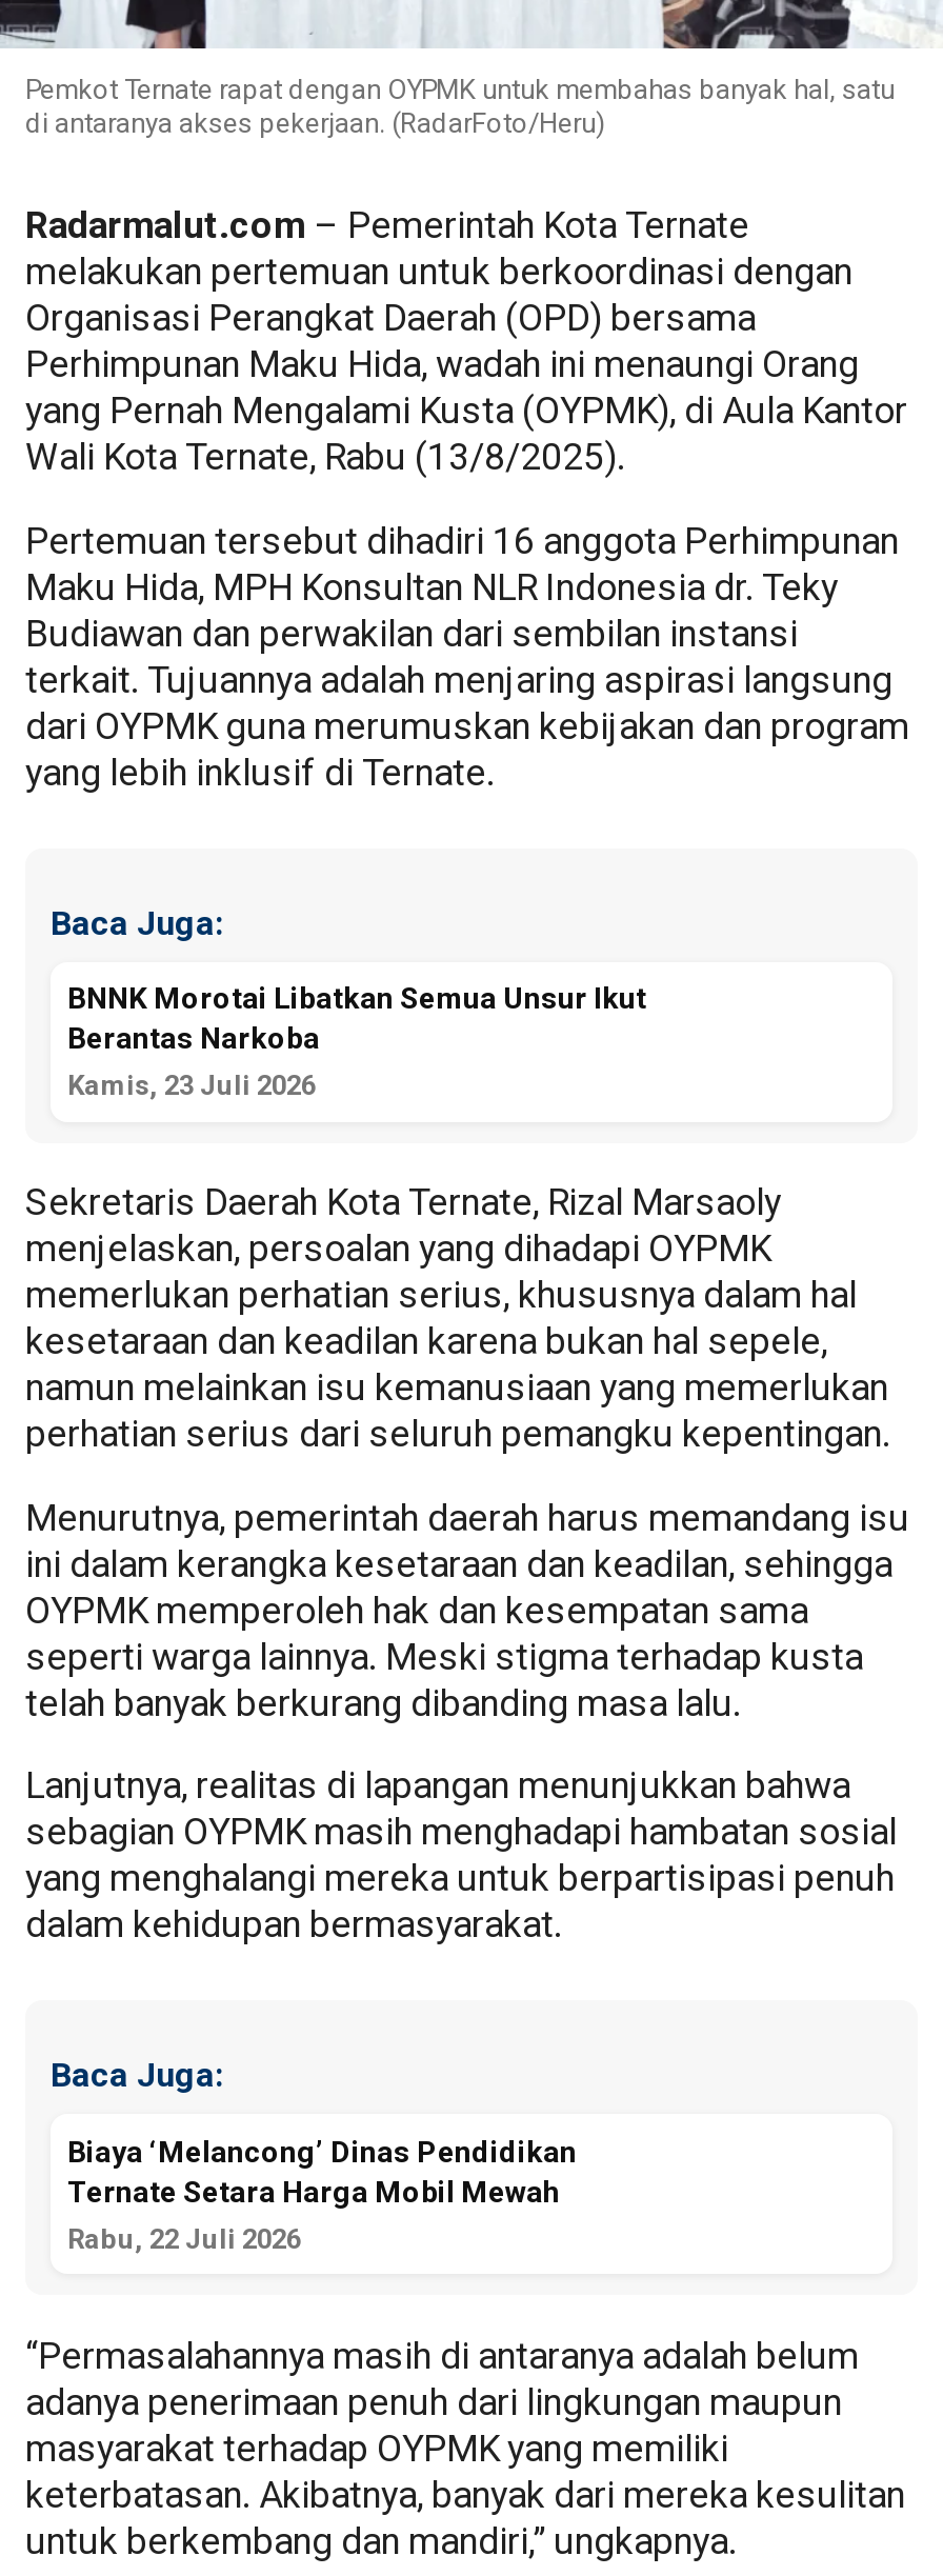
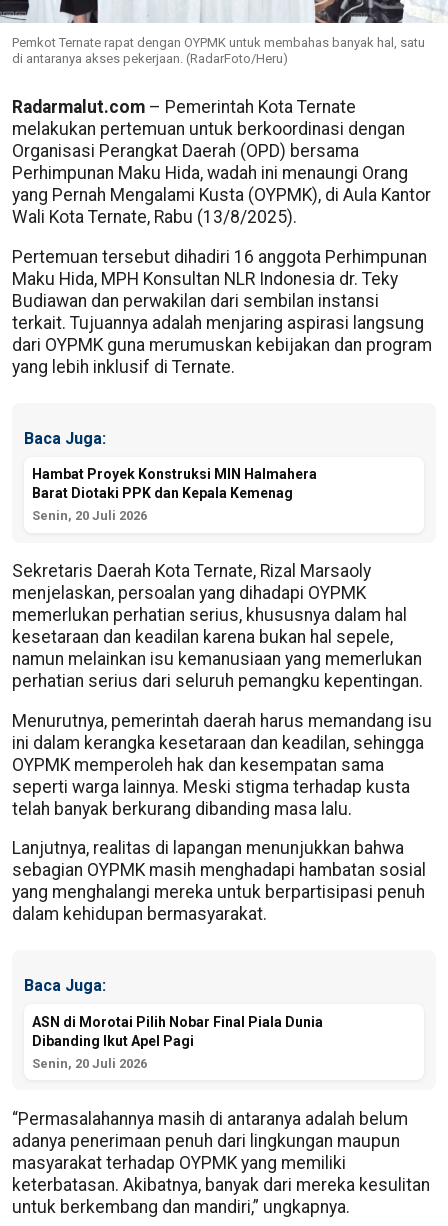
- BNNK Morotai Libatkan Semua Unsur Ikut
- Berantas Narkoba
- Kamis, 23 Juli 2026
+ Hambat Proyek Konstruksi MIN Halmahera
+ Barat Diotaki PPK dan Kepala Kemenag
+ Senin, 20 Juli 2026

- Biaya ‘Melancong’ Dinas Pendidikan
- Ternate Setara Harga Mobil Mewah
- Rabu, 22 Juli 2026
+ ASN di Morotai Pilih Nobar Final Piala Dunia
+ Dibanding Ikut Apel Pagi
+ Senin, 20 Juli 2026
